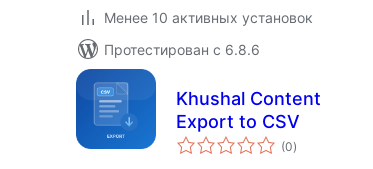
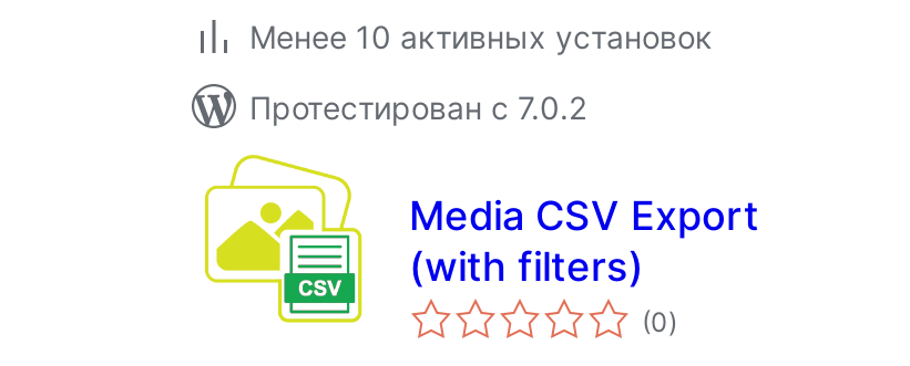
- Протестирован с 6.8.6
+ Протестирован с 7.0.2

- [image]
- Khushal Content
- Export to CSV
+ [image]
+ Media CSV Export
+ (with filters)
